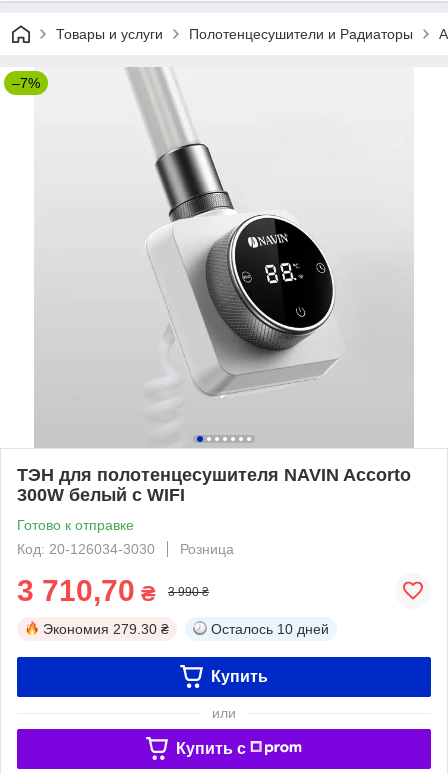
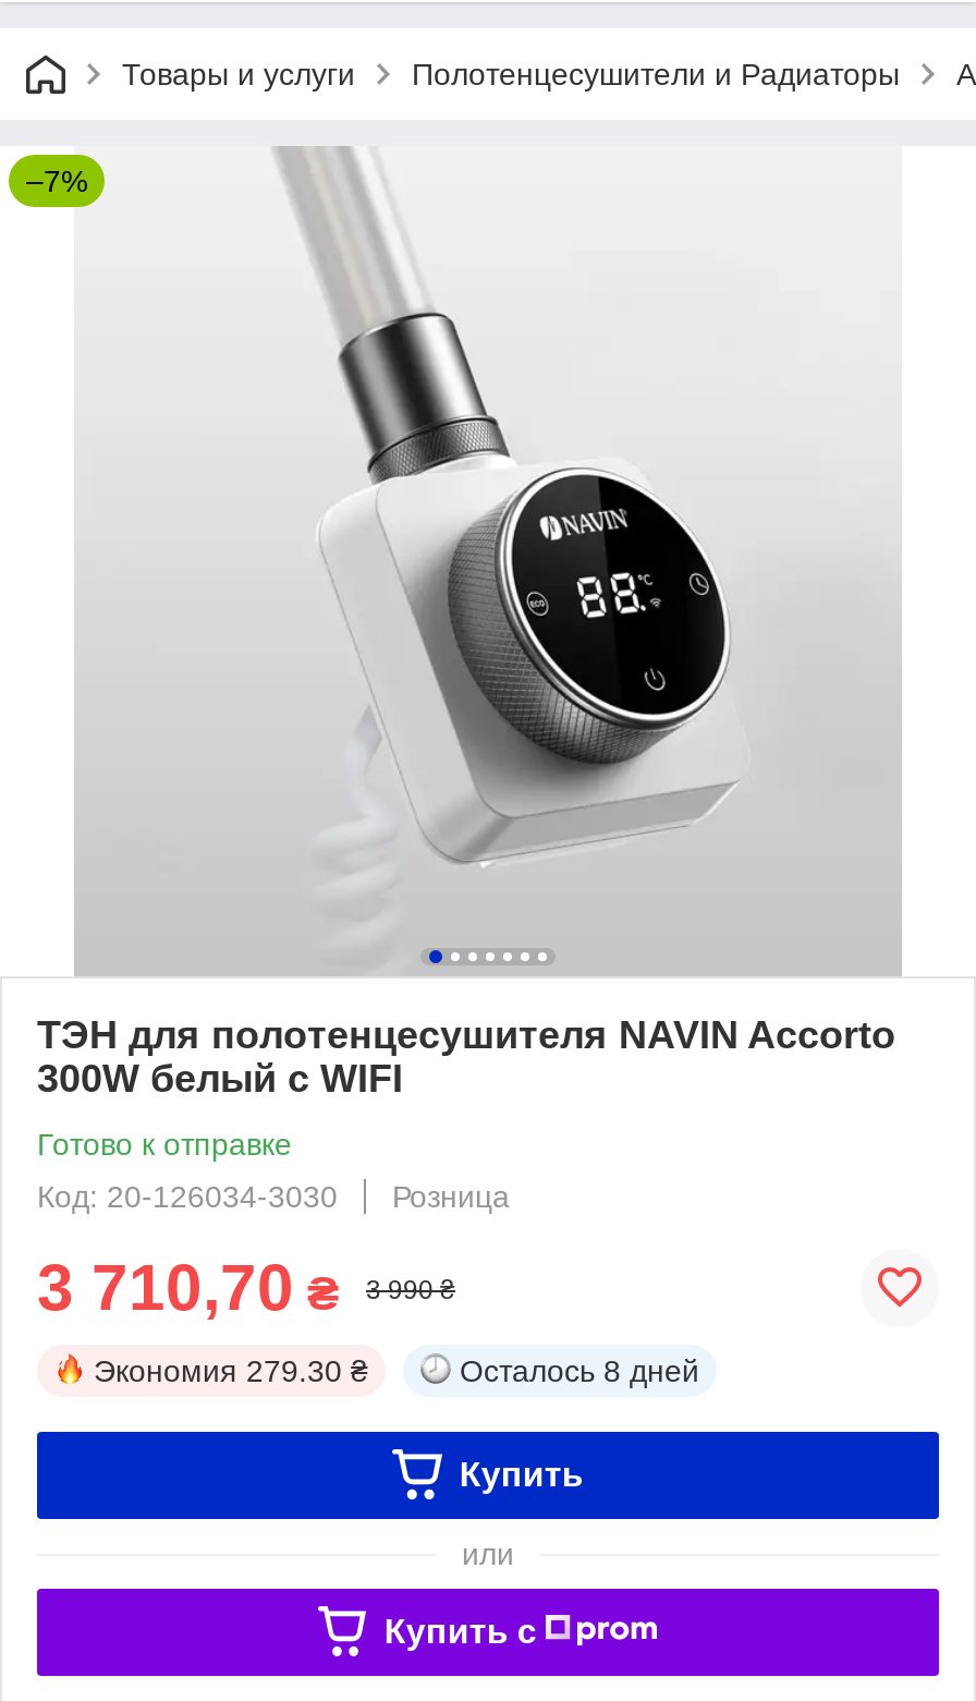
- Осталось 10 дней
+ Осталось 8 дней
